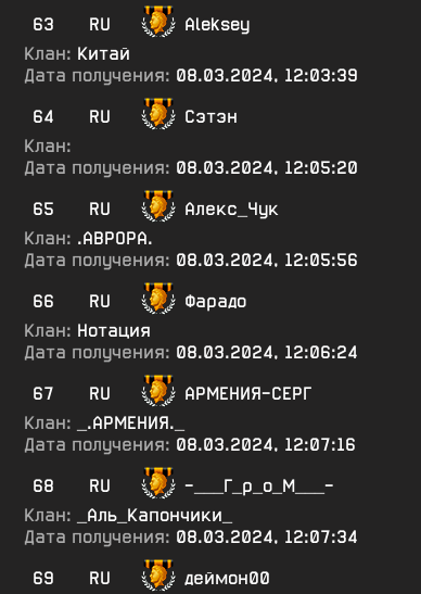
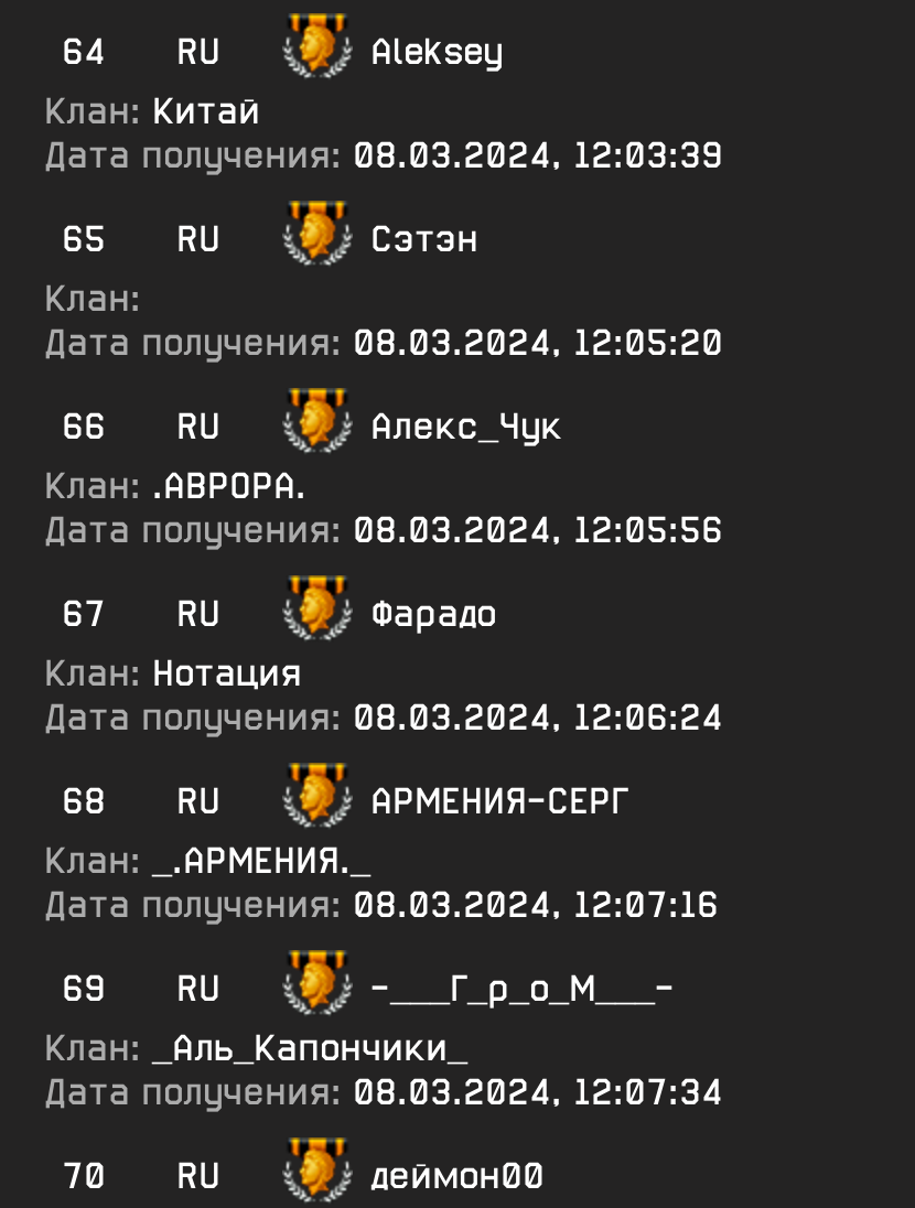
- 63 RU
+ 64 RU

- 64 RU
+ 65 RU

- 65 RU
+ 66 RU

- 66 RU
+ 67 RU

- 67 RU
+ 68 RU

- 68 RU
+ 69 RU

- 69 RU
+ 70 RU
